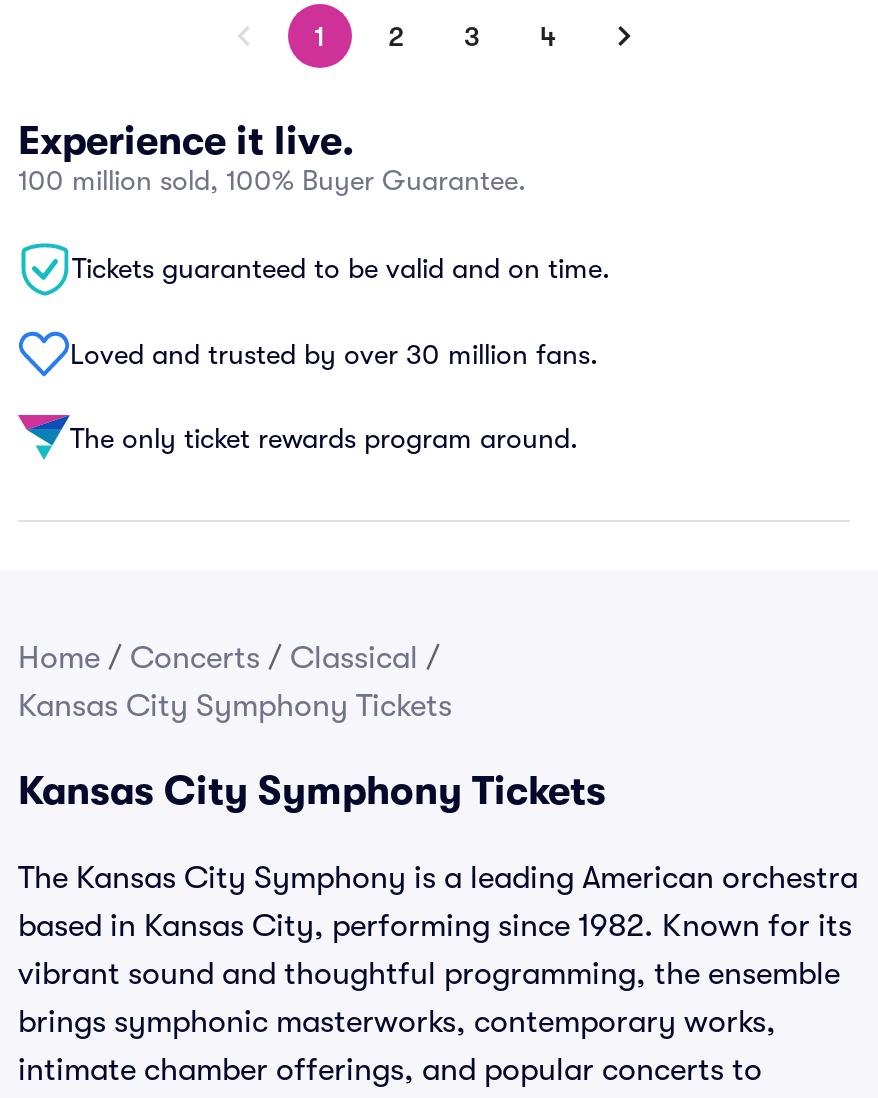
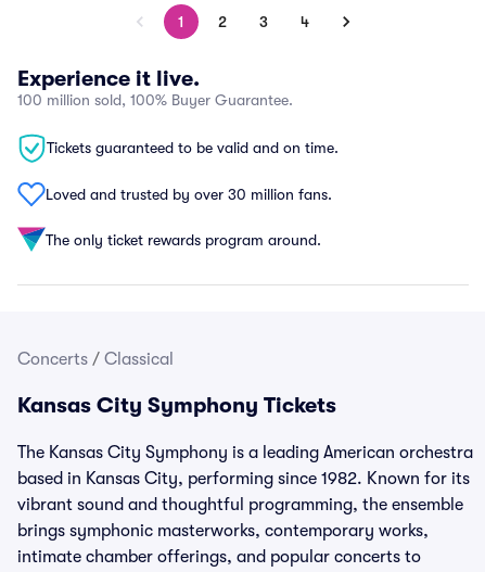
- Home / Concerts / Classical /
- Kansas City Symphony Tickets
+ Concerts / Classical
